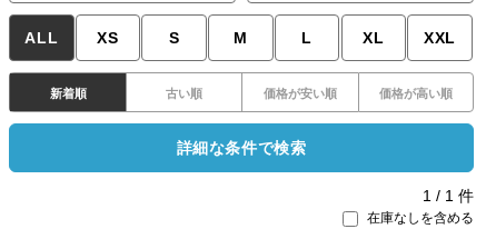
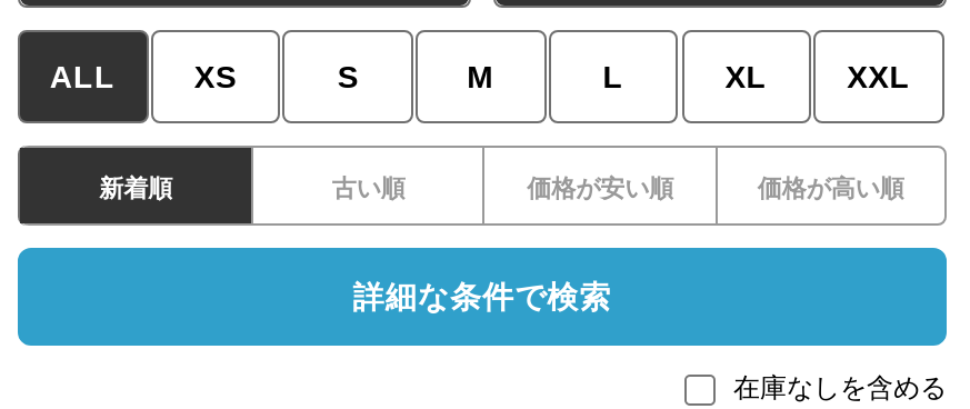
- 1 / 1件
